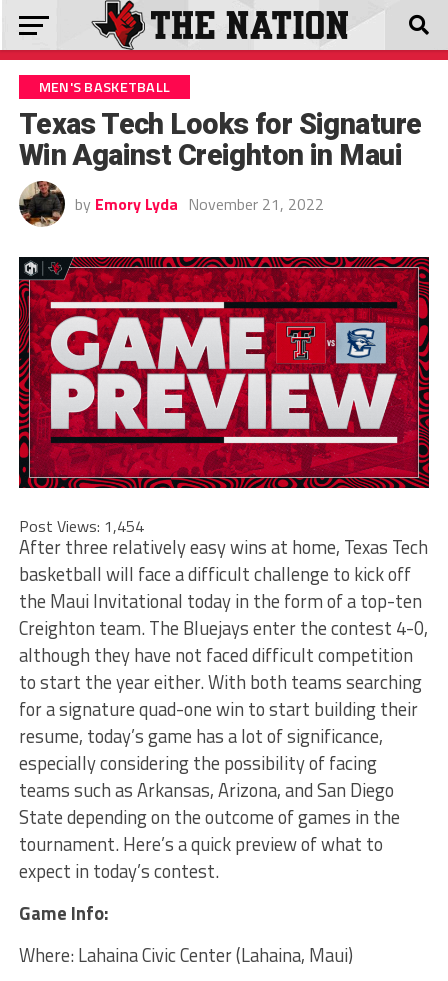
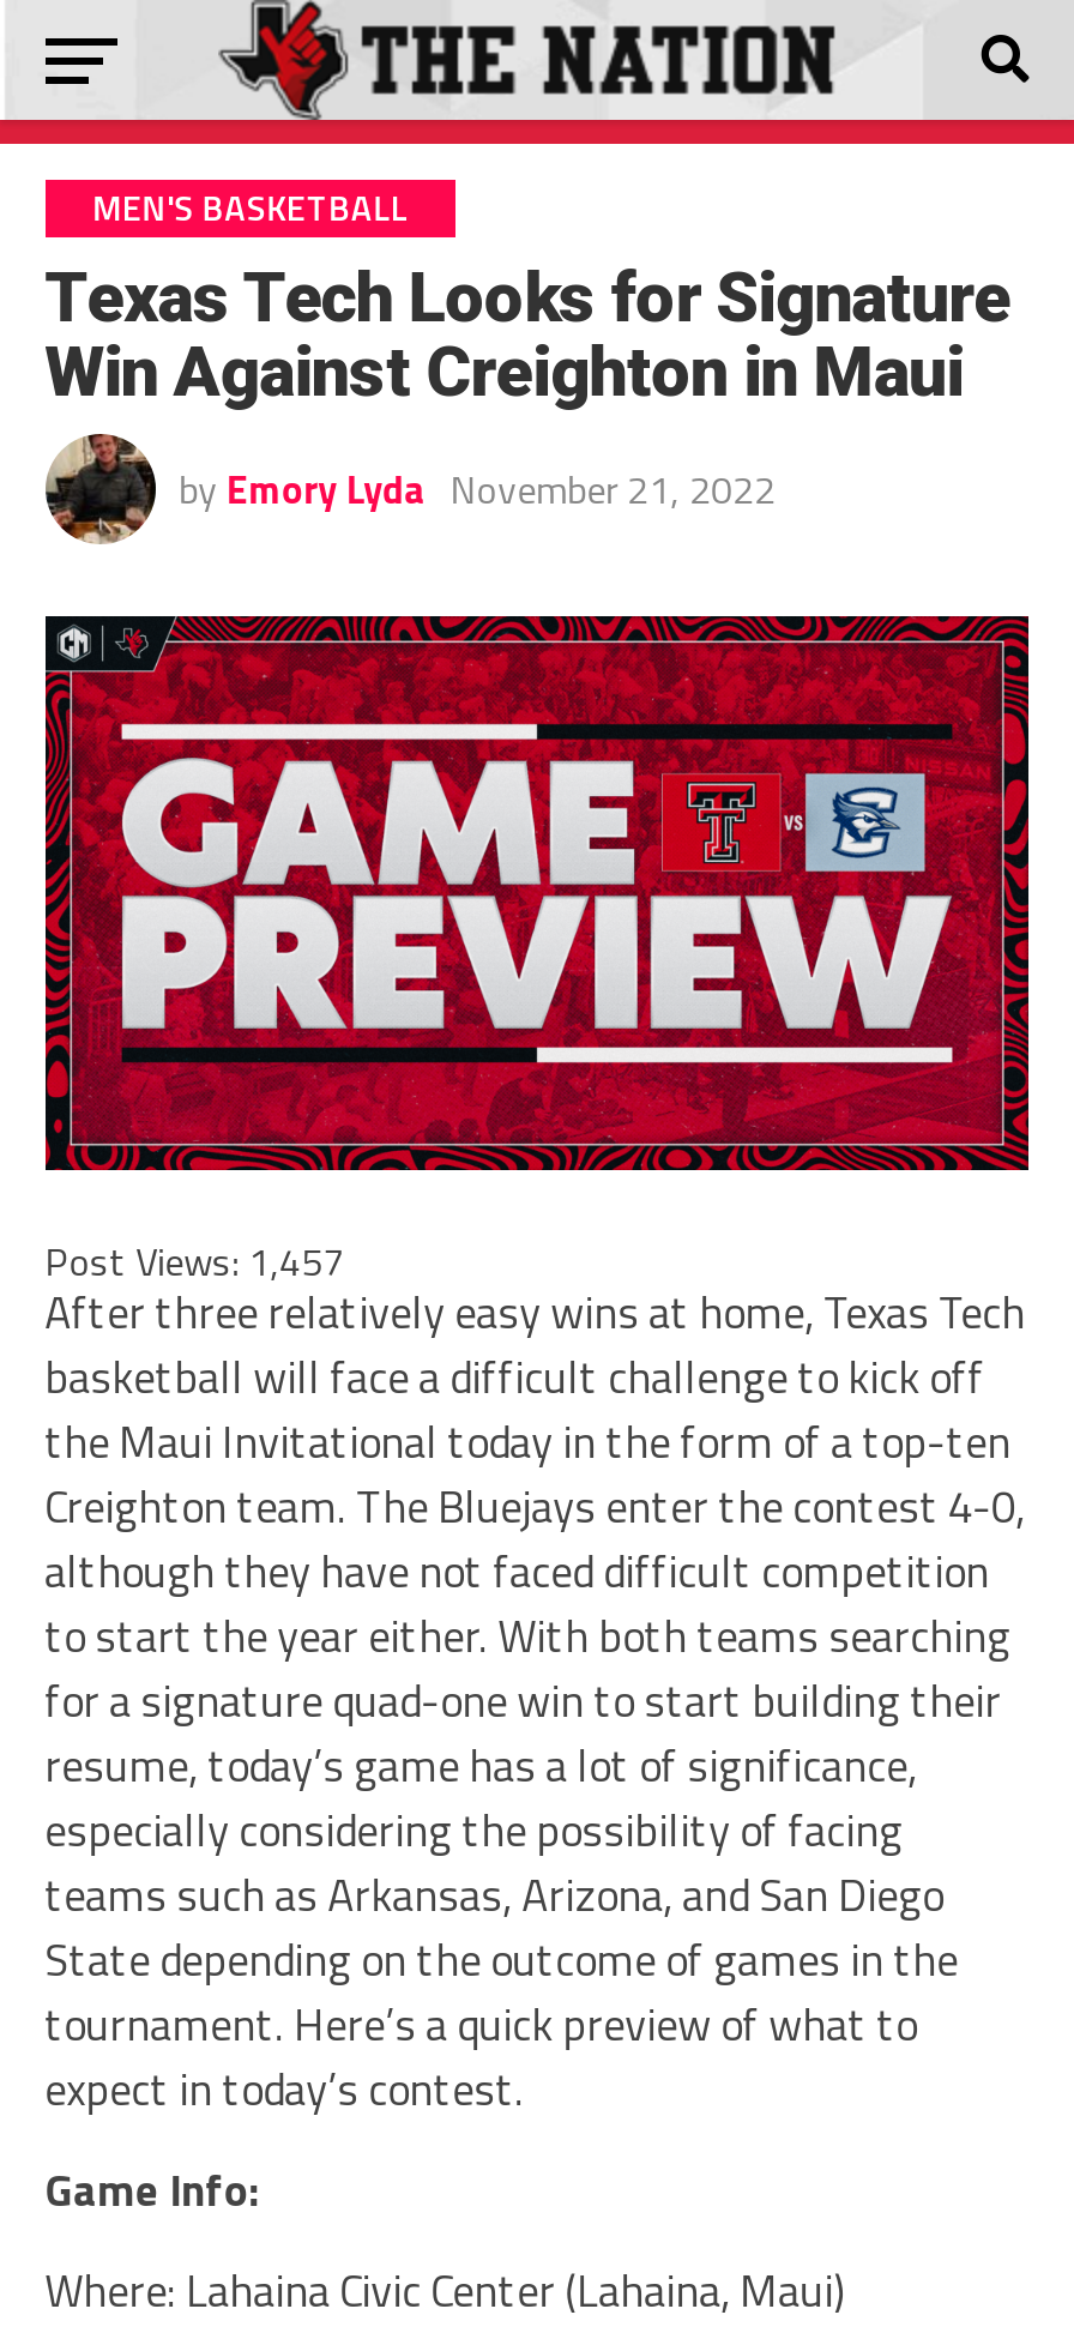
- Post Views: 1,454
+ Post Views: 1,457
